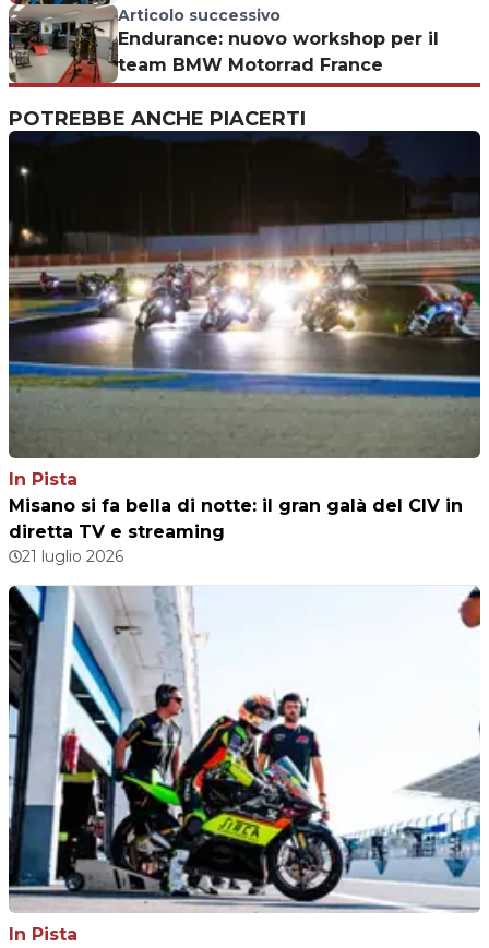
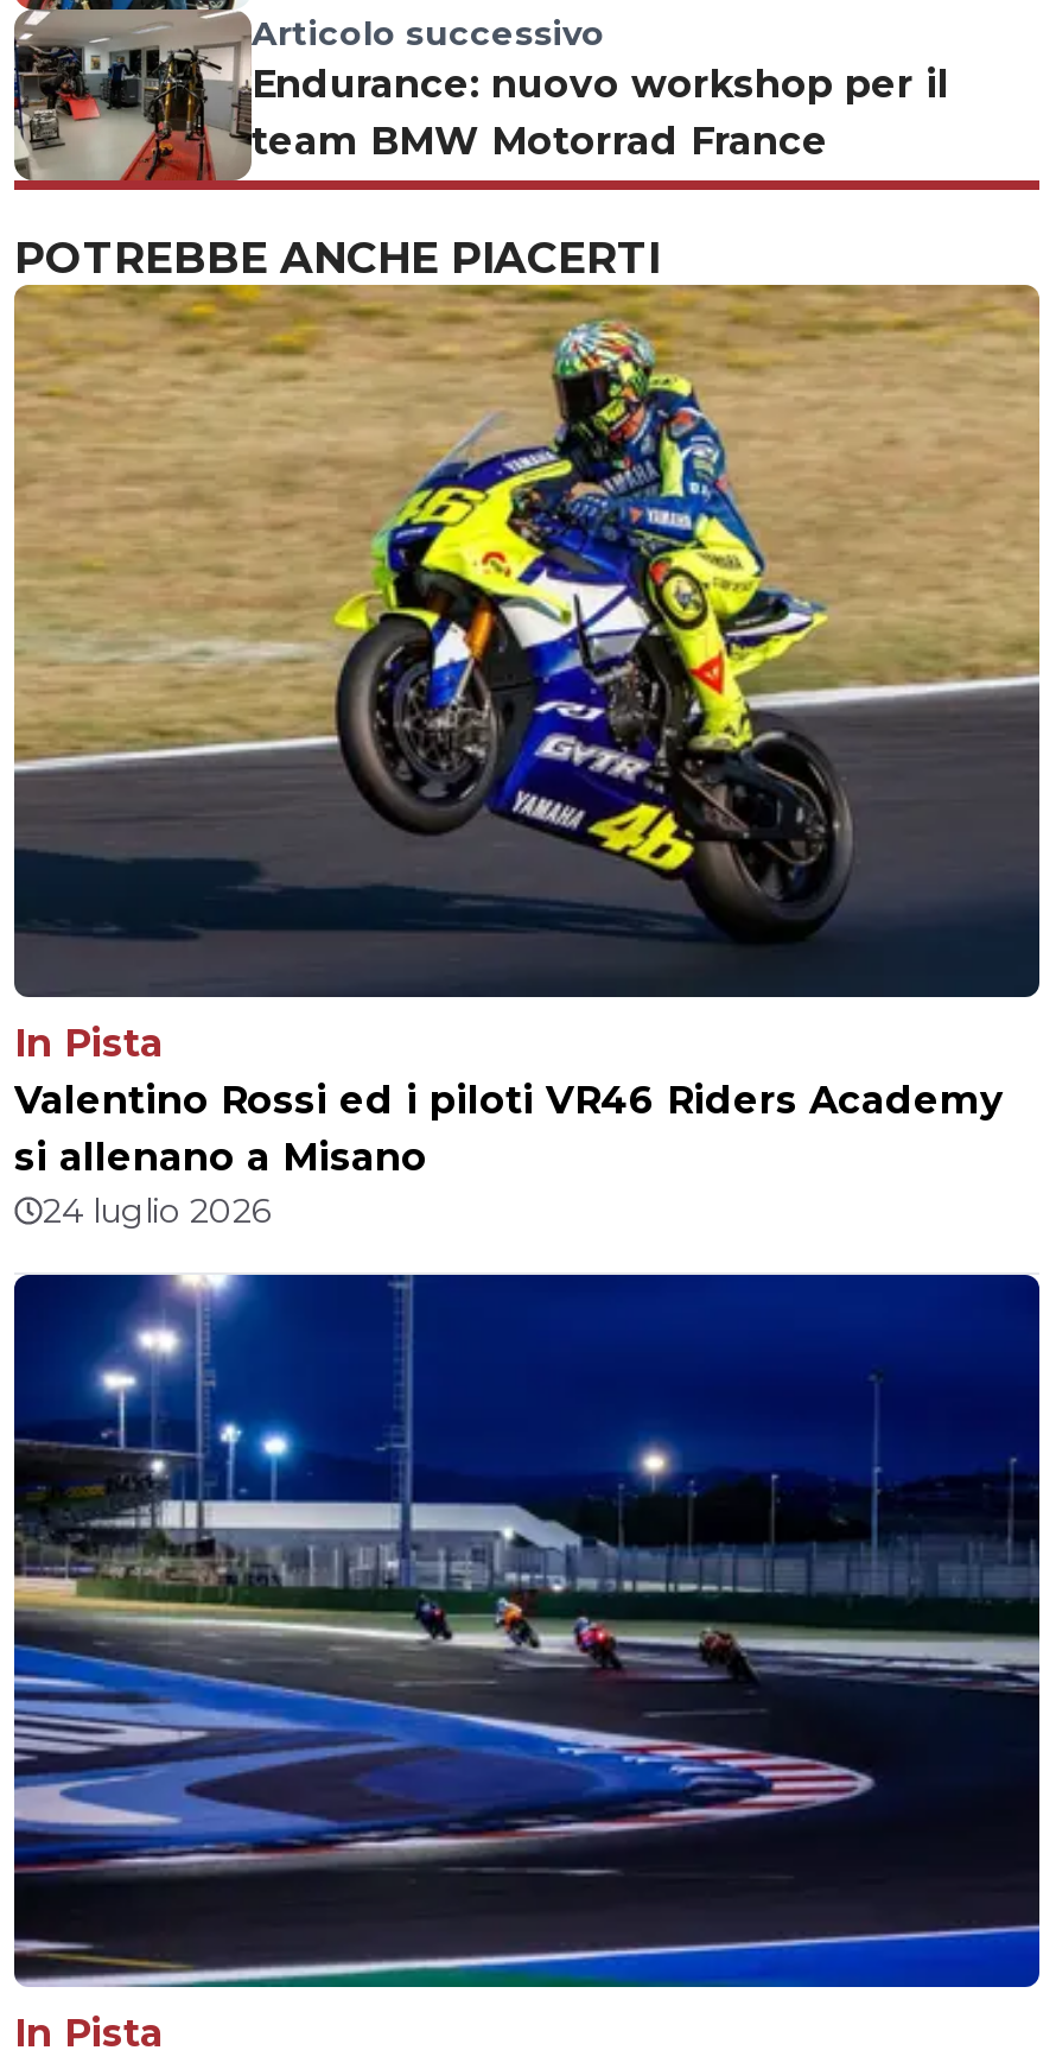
- [image]
- Misano si fa bella di notte: il gran galà del CIV in
- diretta TV e streaming
- 21 luglio 2026
+ [image]
+ Valentino Rossi ed i piloti VR46 Riders Academy
+ si allenano a Misano
+ 24 luglio 2026

- [image]
+ [image]
